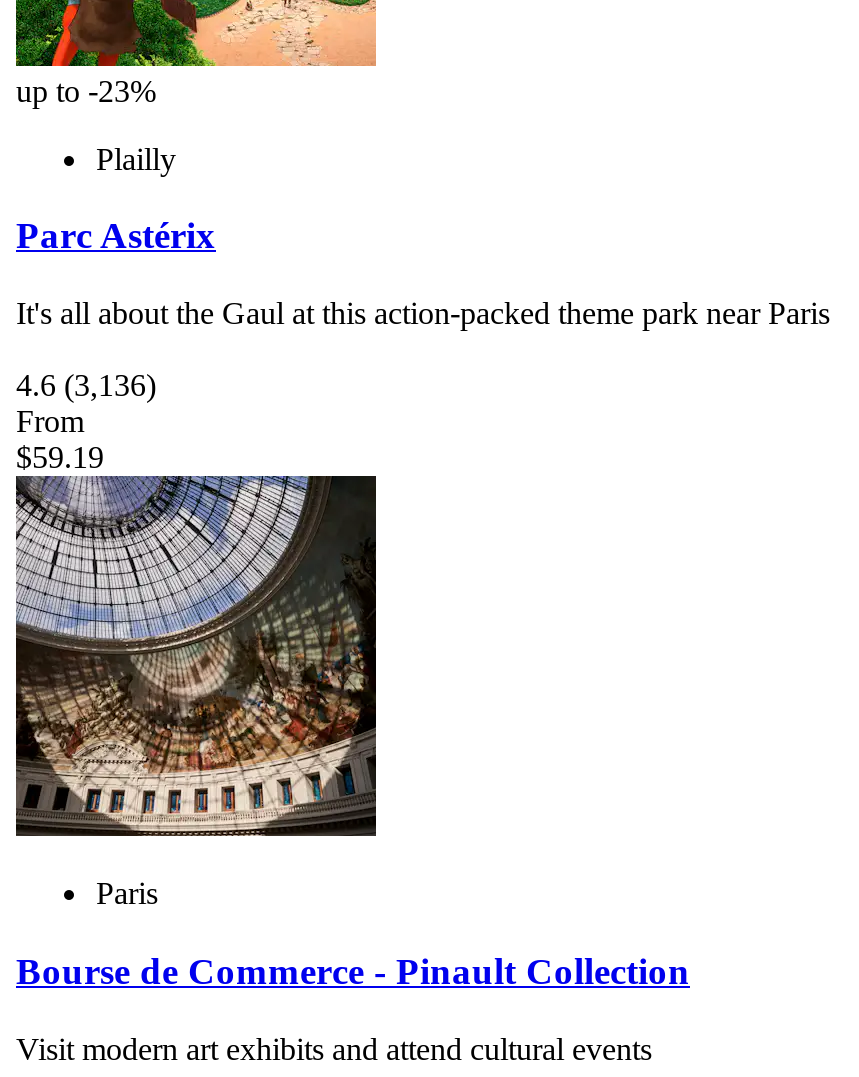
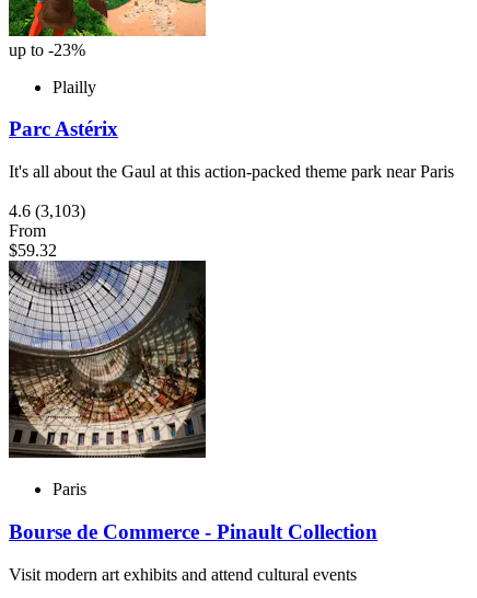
- 4.6 (3,136)
+ 4.6 (3,103)

- $59.19
+ $59.32
